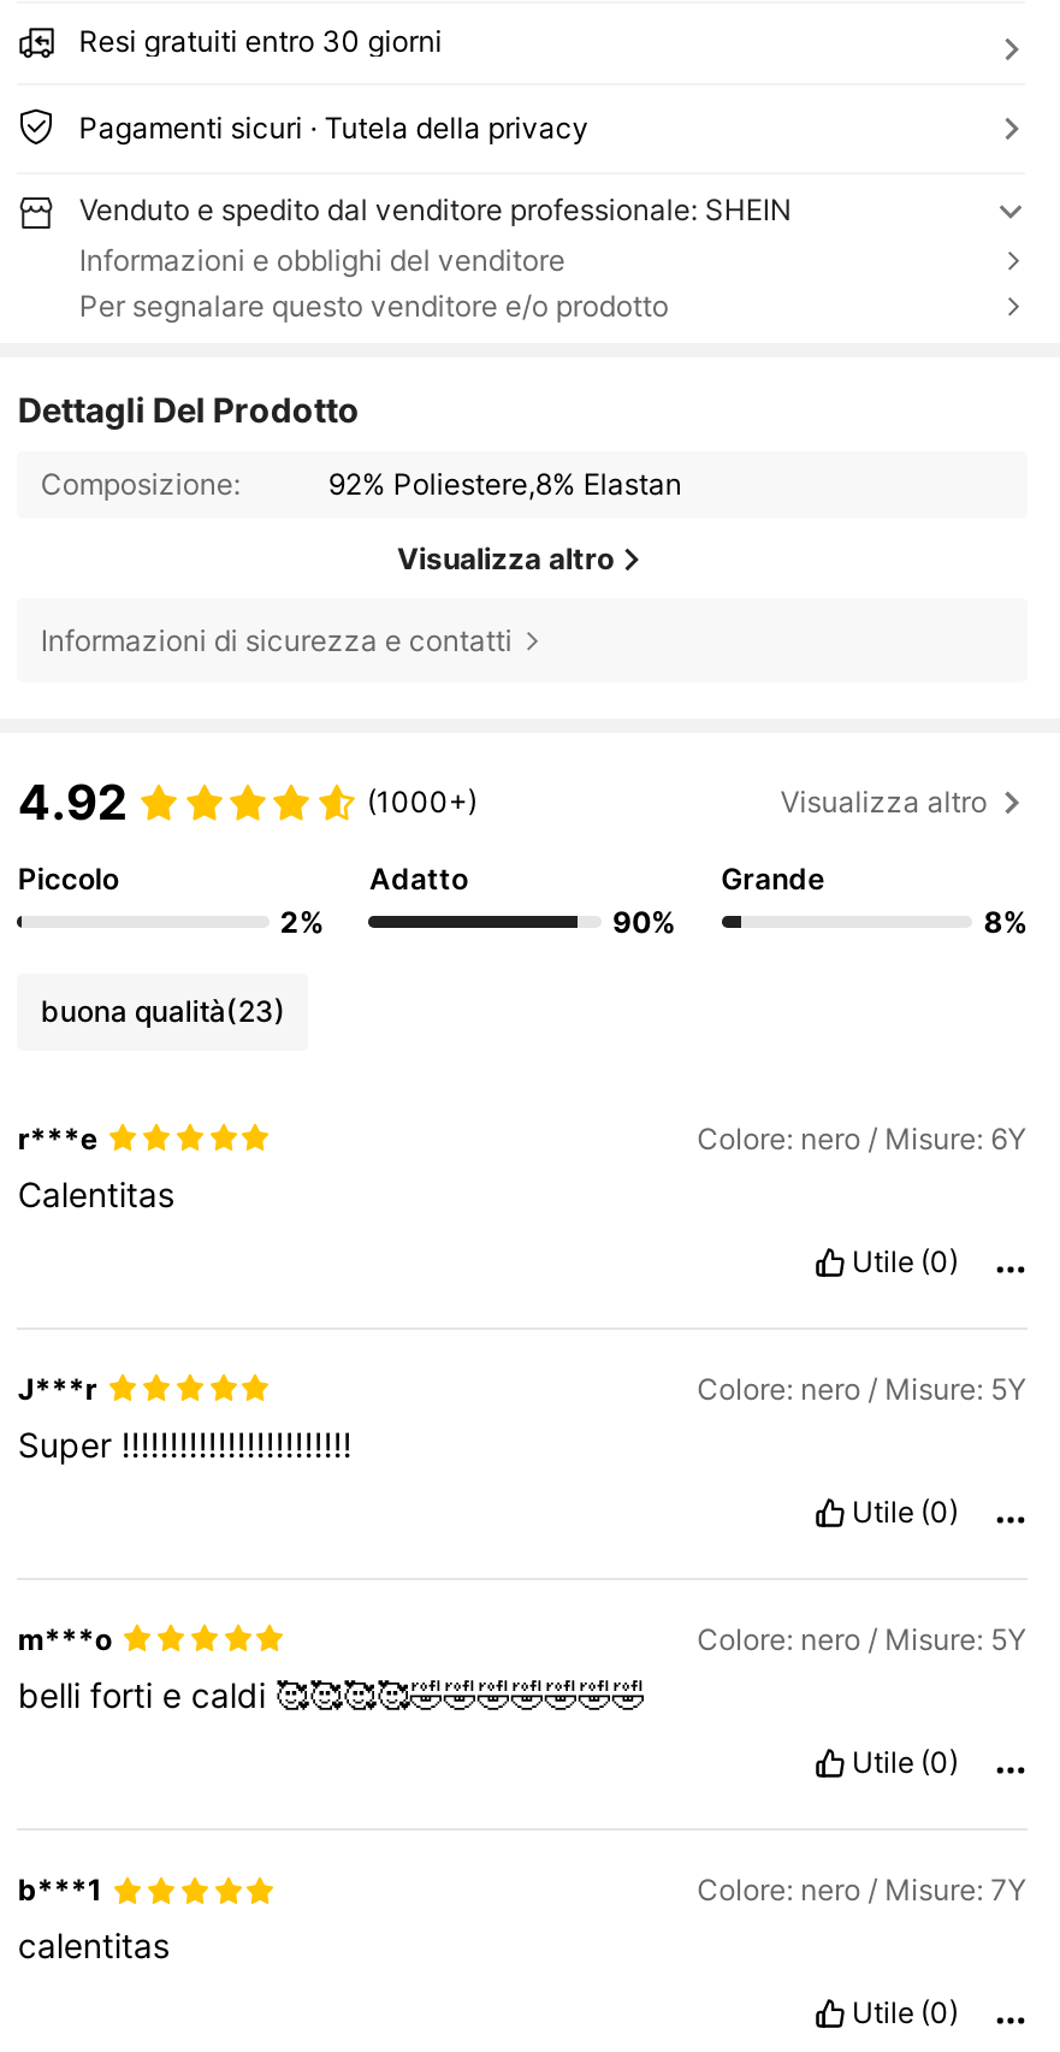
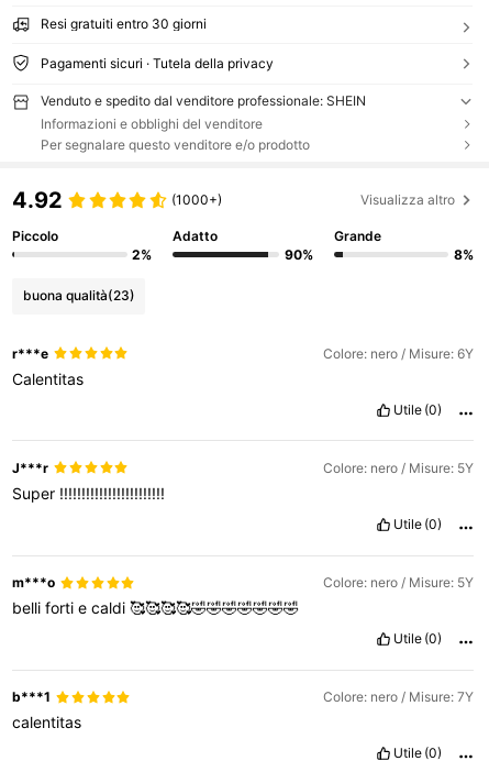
- Dettagli Del Prodotto
- Composizione:
- 92% Poliestere,8% Elastan
- Visualizza altro
- Informazioni di sicurezza e contatti
